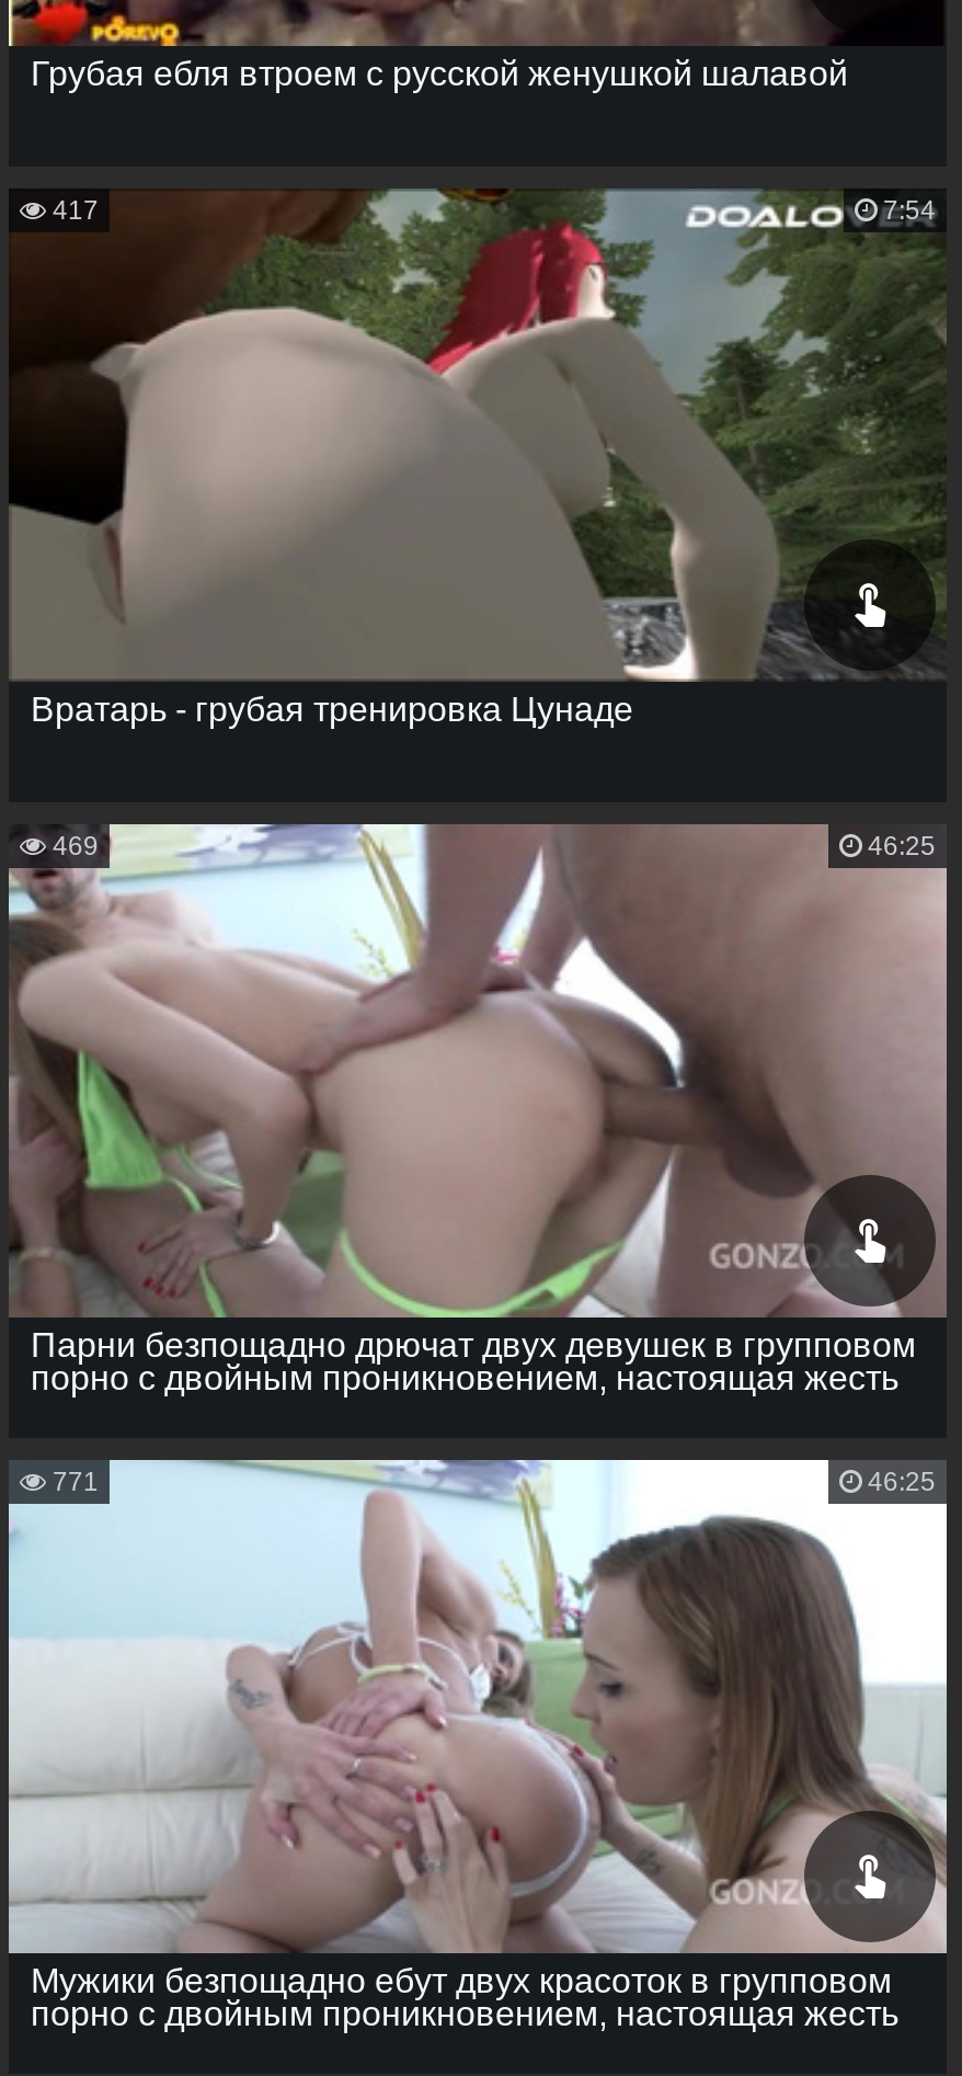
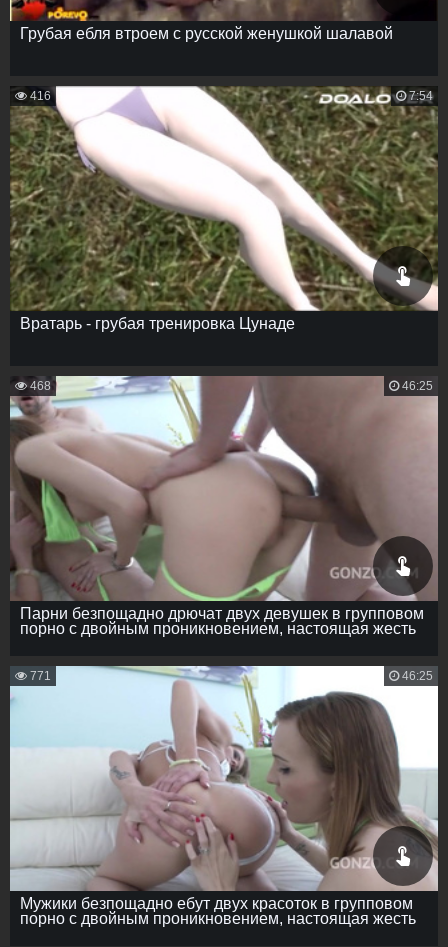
- [image]
- 417
+ [image]
+ 416

- 469
+ 468
